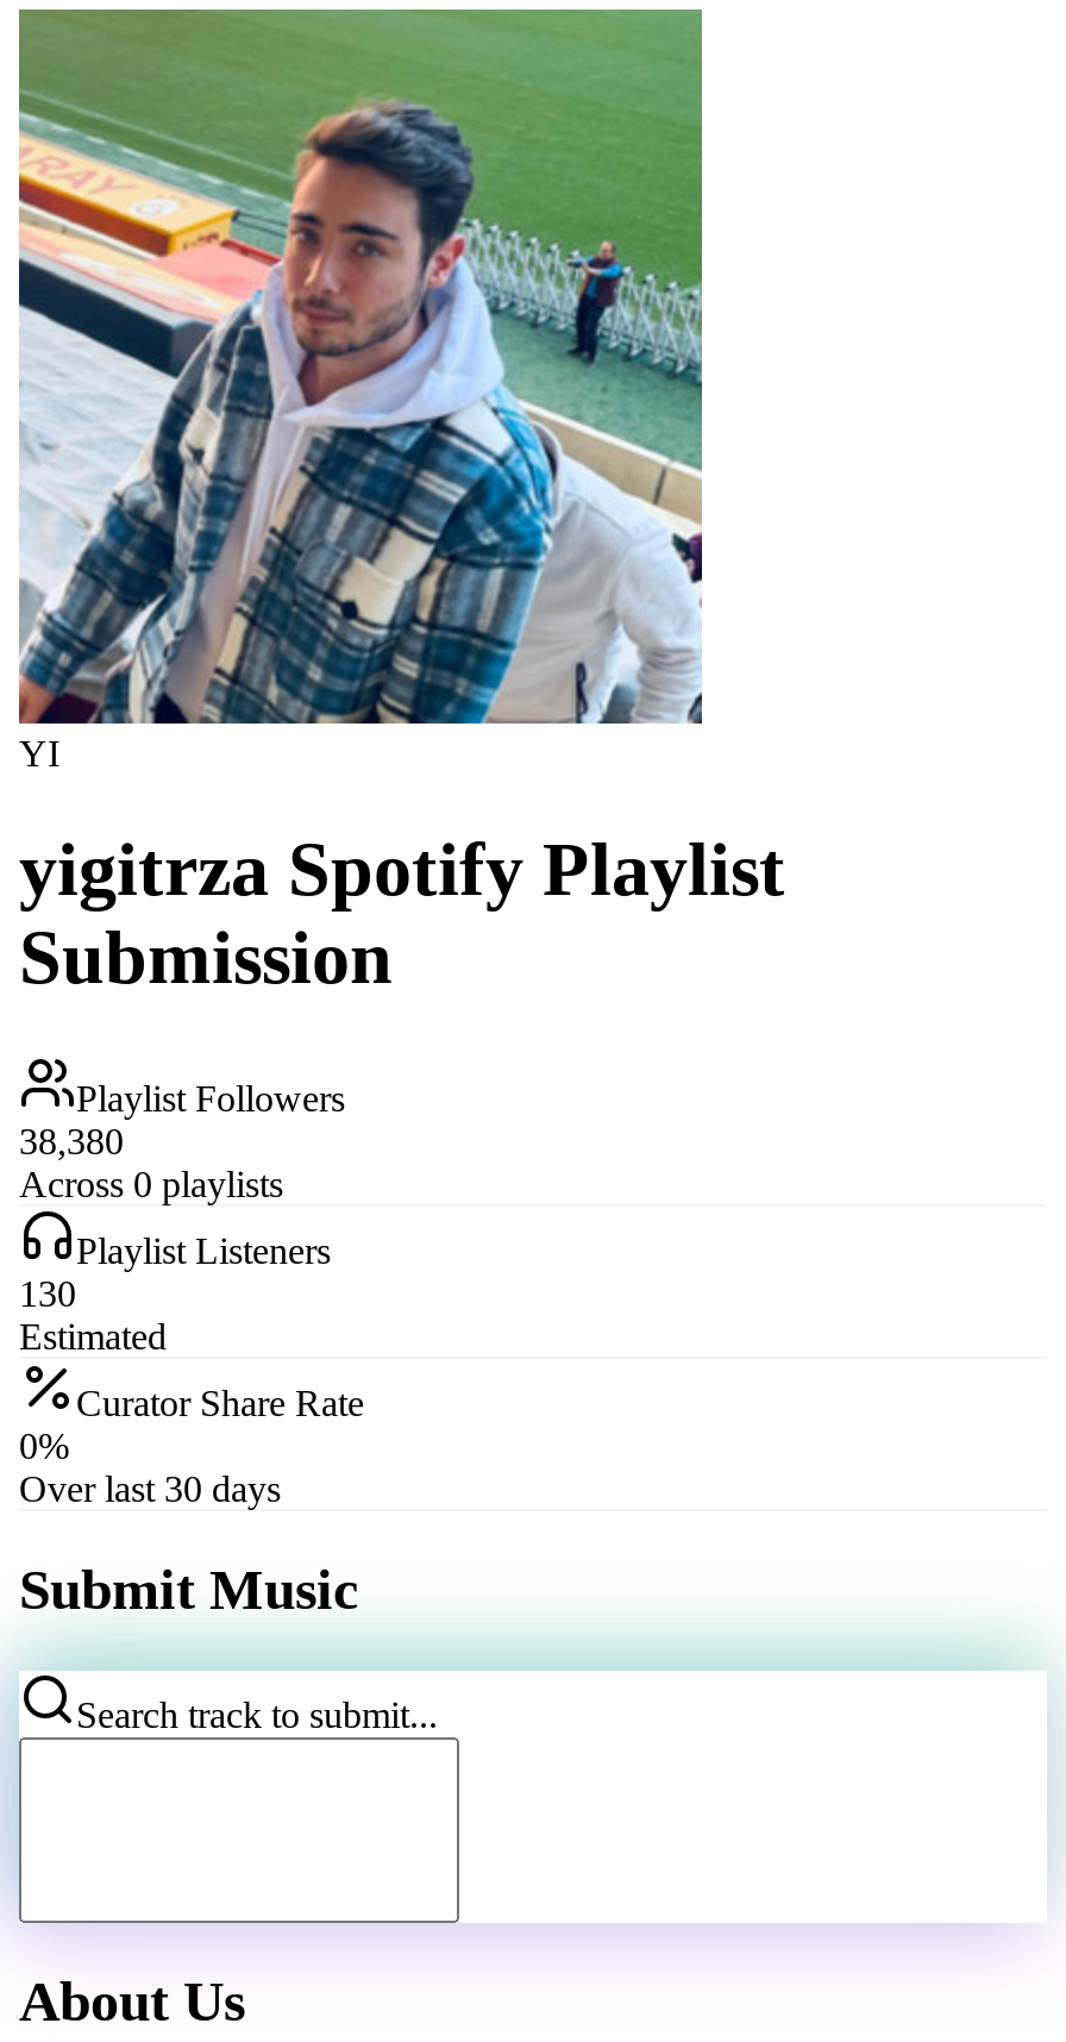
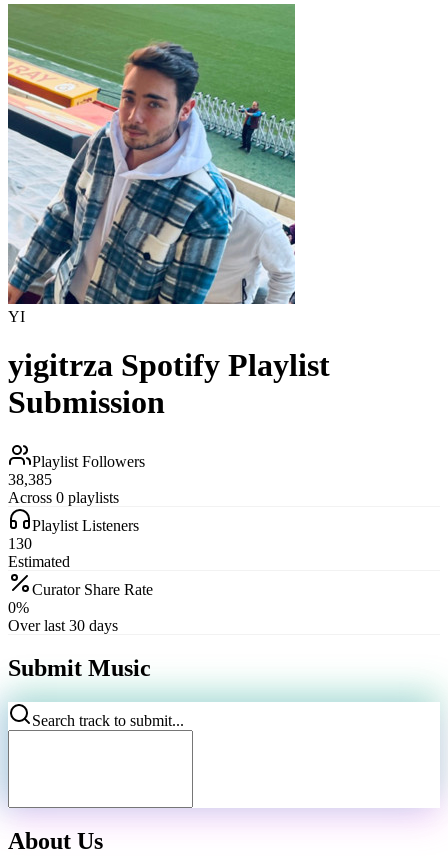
- 38,380
+ 38,385
